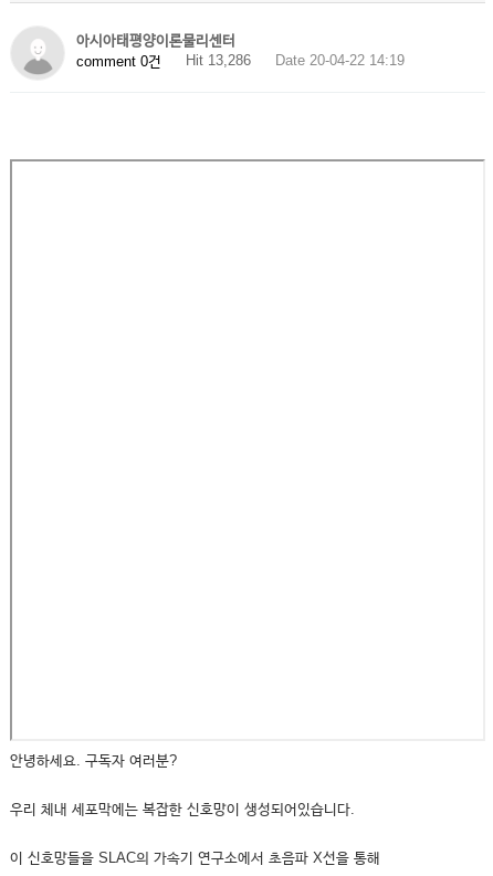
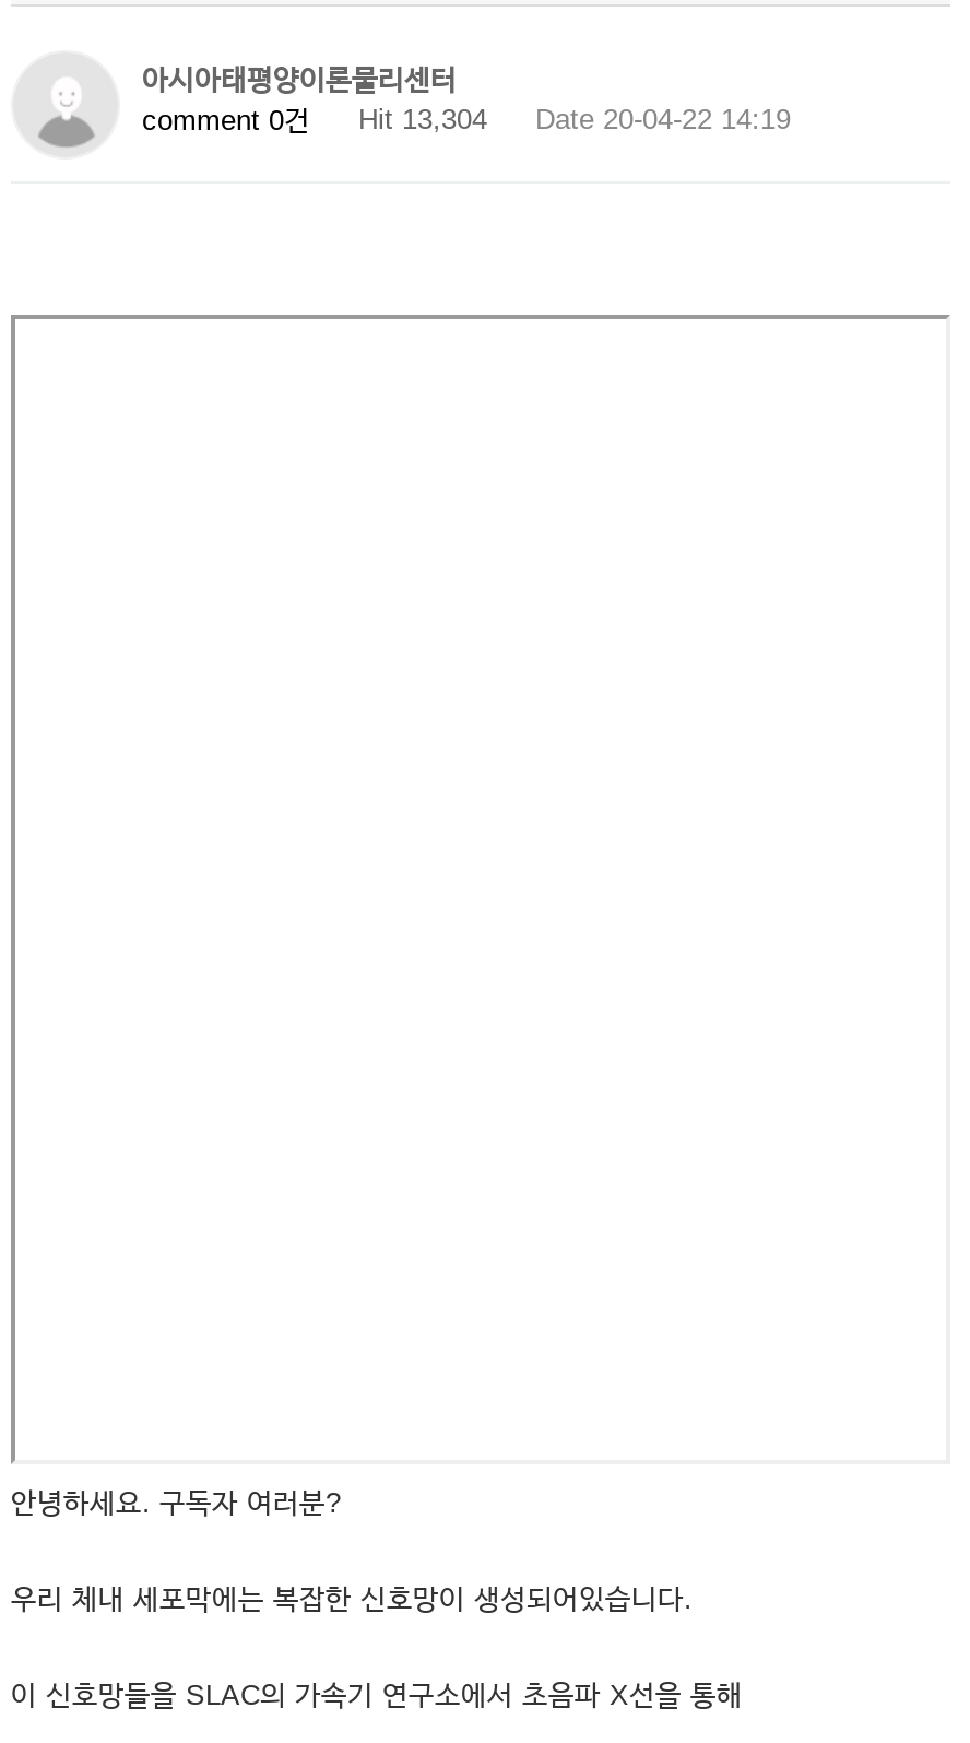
- comment 0건 Hit 13,286 Date 20-04-22 14:19
+ comment 0건 Hit 13,304 Date 20-04-22 14:19
